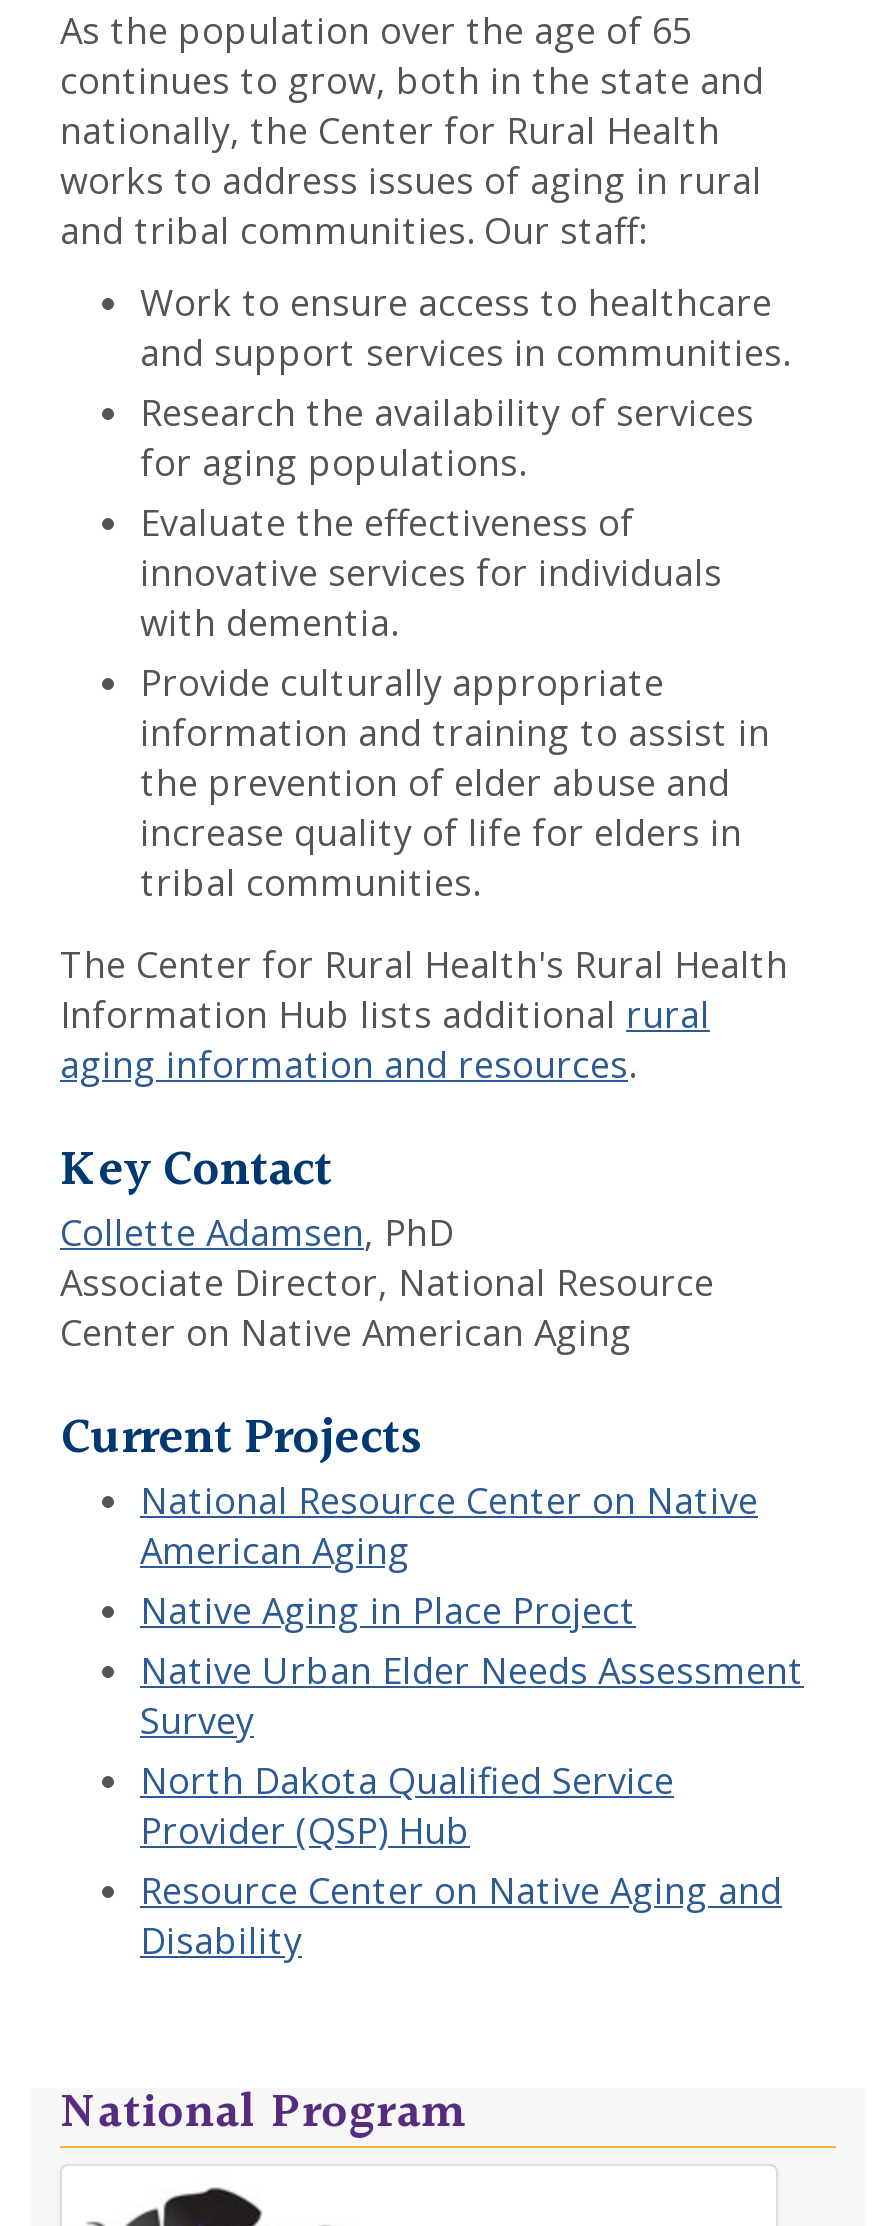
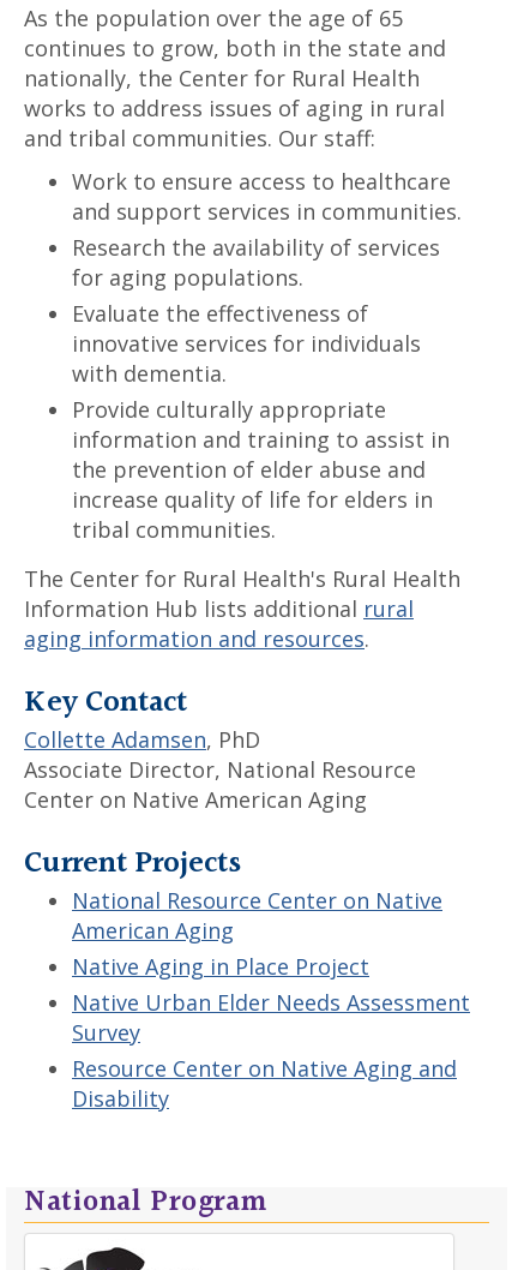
- North Dakota Qualified Service
- Provider (QSP) Hub
